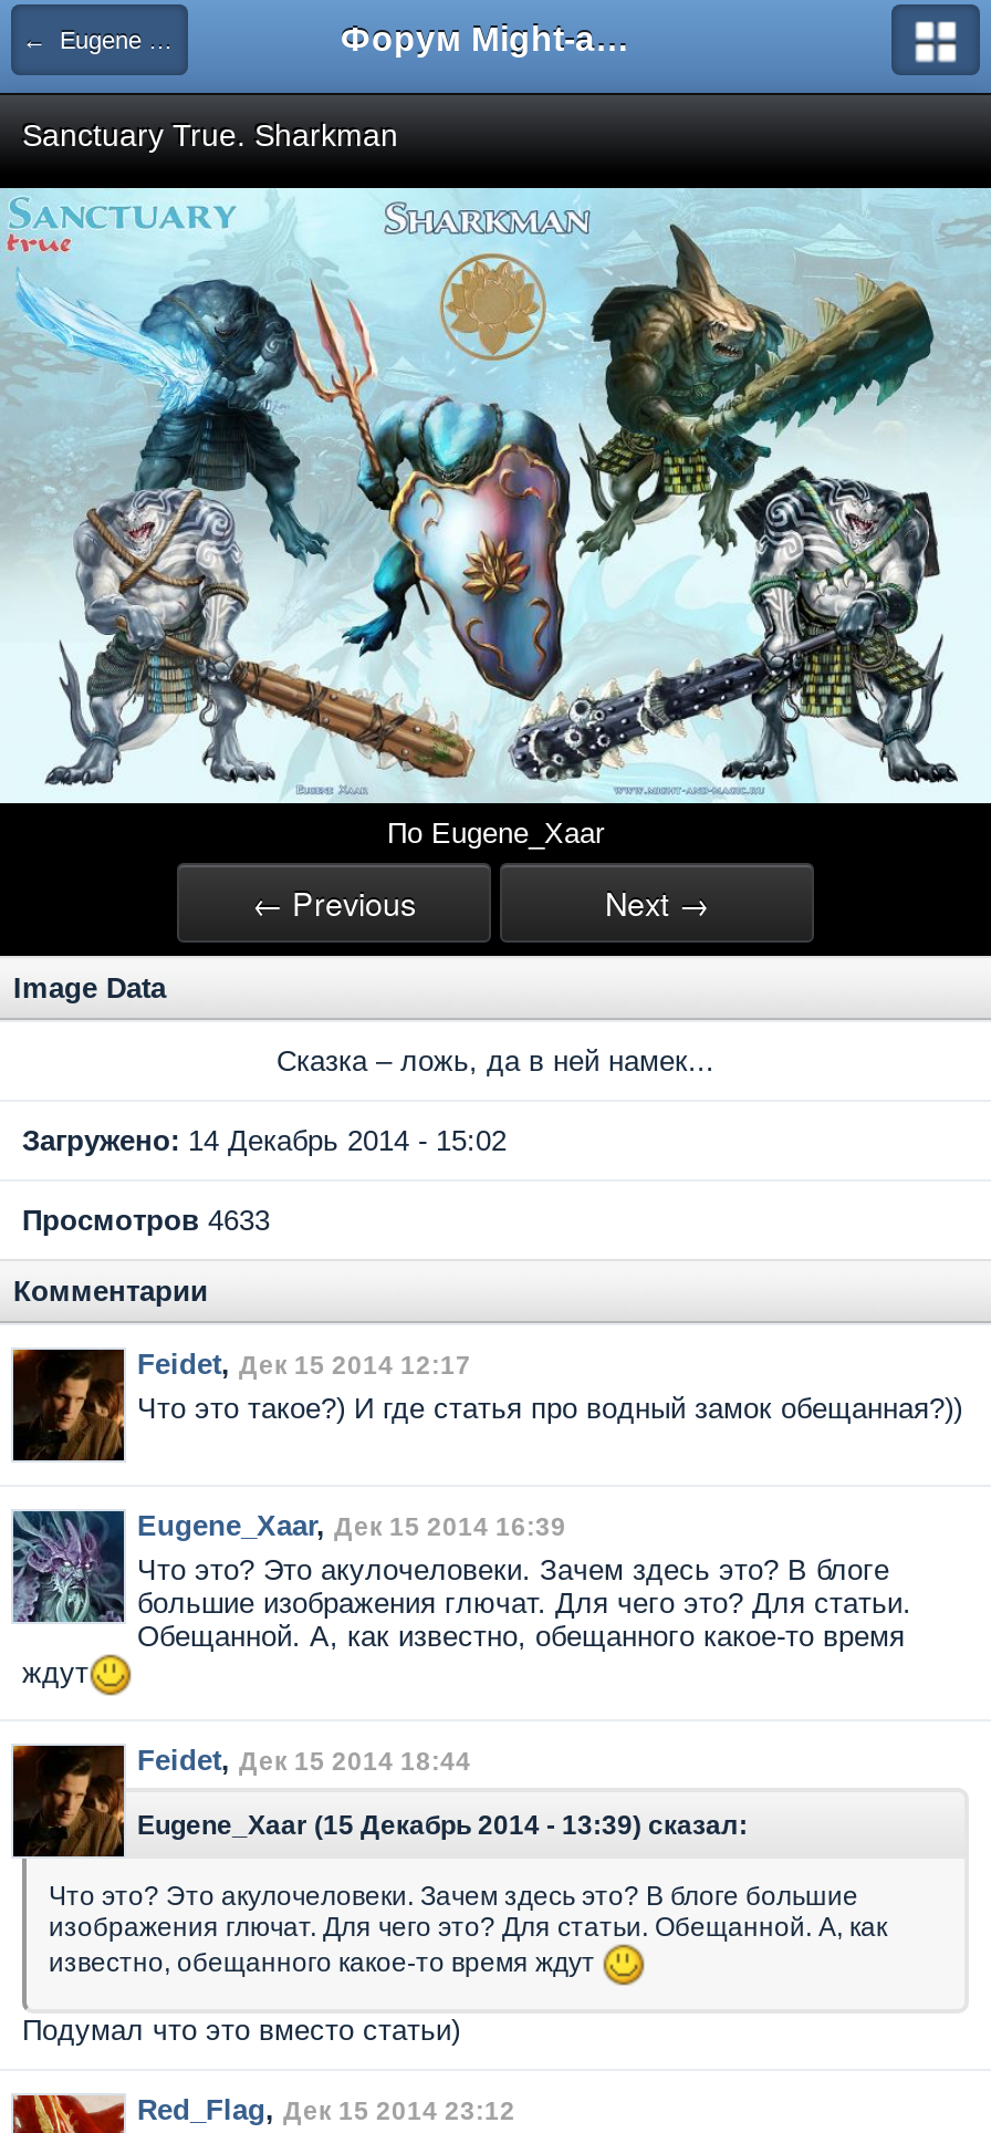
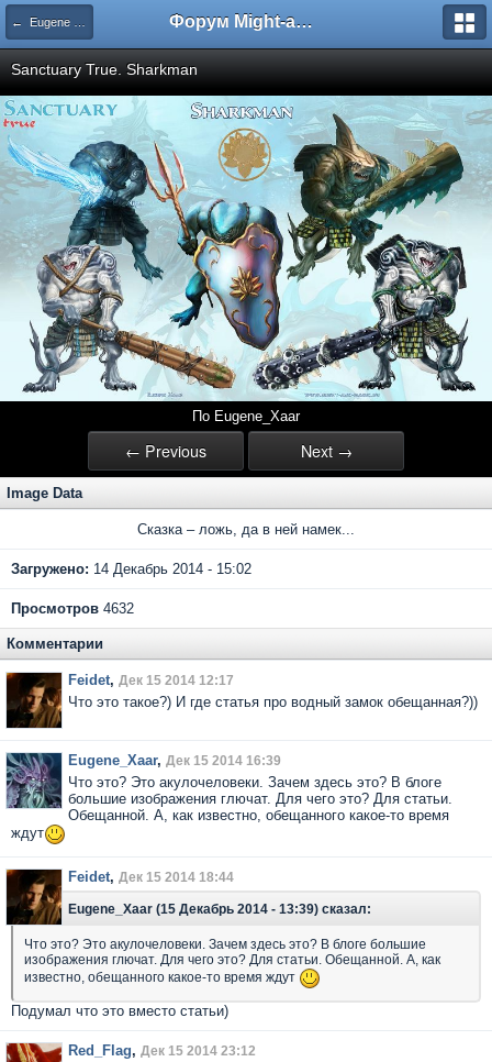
- Просмотров 4633
+ Просмотров 4632
